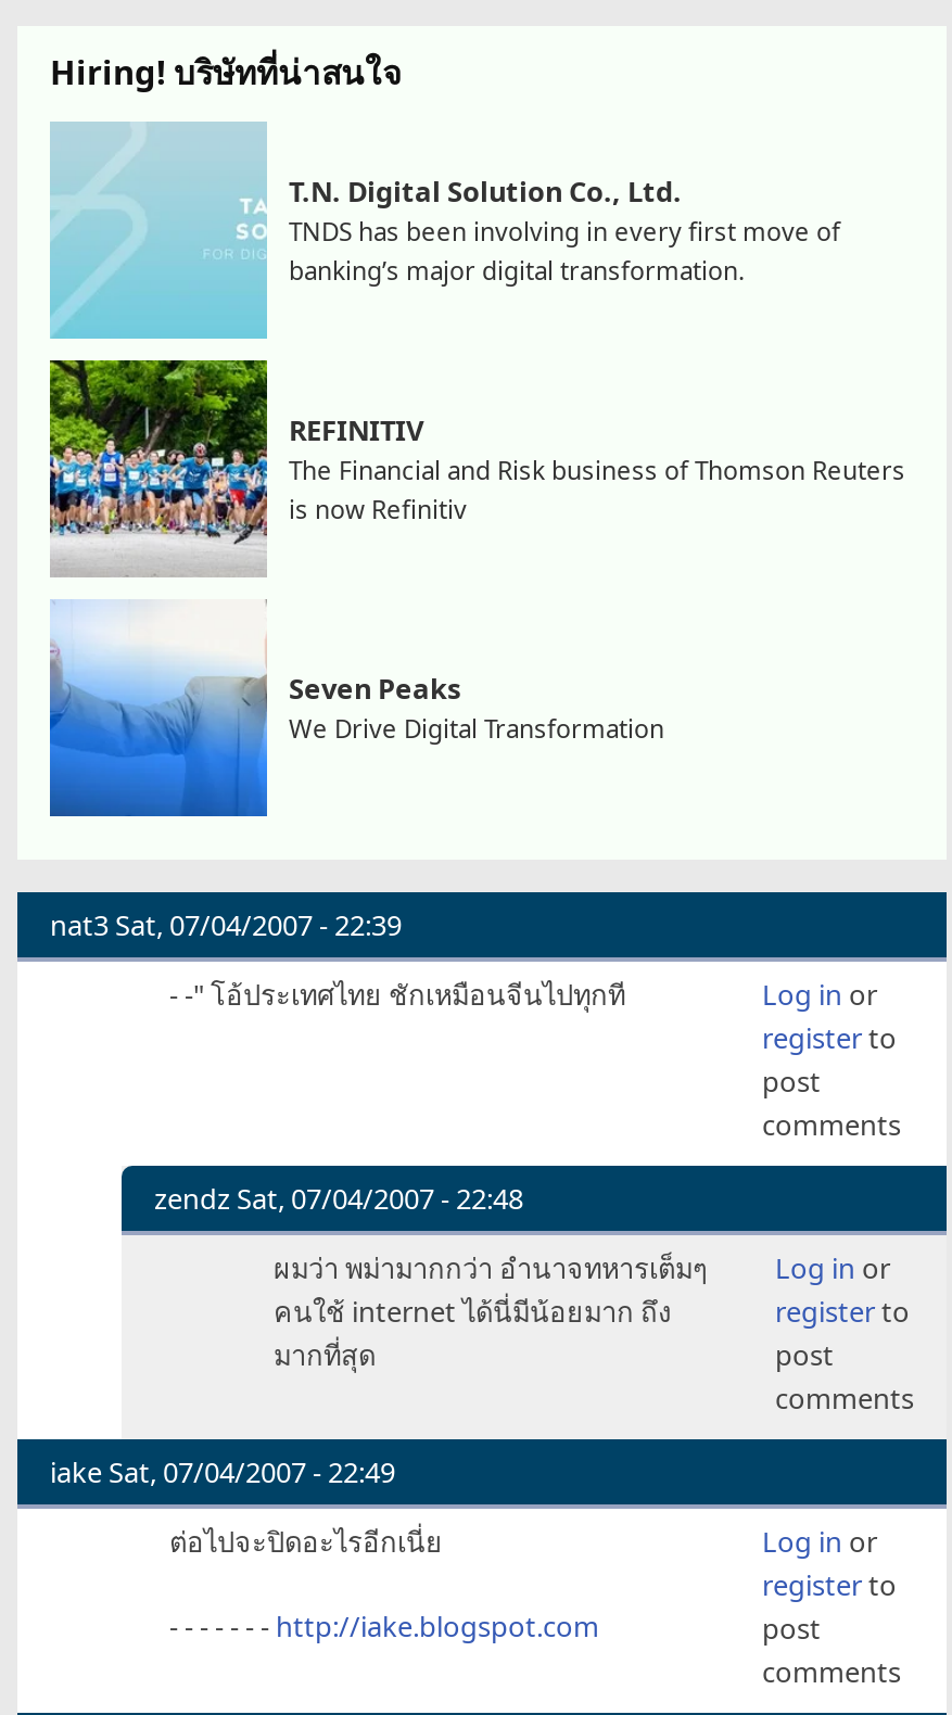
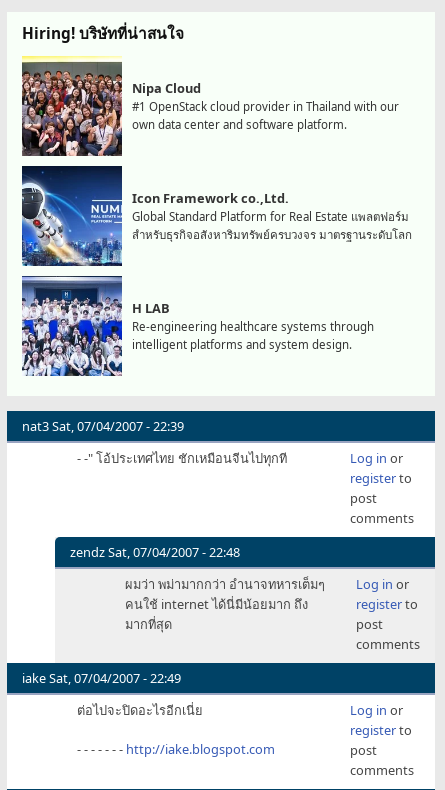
- [image]
- T.N. Digital Solution Co., Ltd.
- TNDS has been involving in every first move of
- banking’s major digital transformation.
+ [image]
+ Nipa Cloud
+ #1 OpenStack cloud provider in Thailand with our
+ own data center and software platform.

- [image]
- REFINITIV
- The Financial and Risk business of Thomson Reuters
- is now Refinitiv
+ [image]
+ Icon Framework co.,Ltd.
+ Global Standard Platform for Real Estate แพลตฟอร์ม
+ สำหรับธุรกิจอสังหาริมทรัพย์ครบวงจร มาตรฐานระดับโลก

- [image]
- Seven Peaks
- We Drive Digital Transformation
+ [image]
+ H LAB
+ Re-engineering healthcare systems through
+ intelligent platforms and system design.
